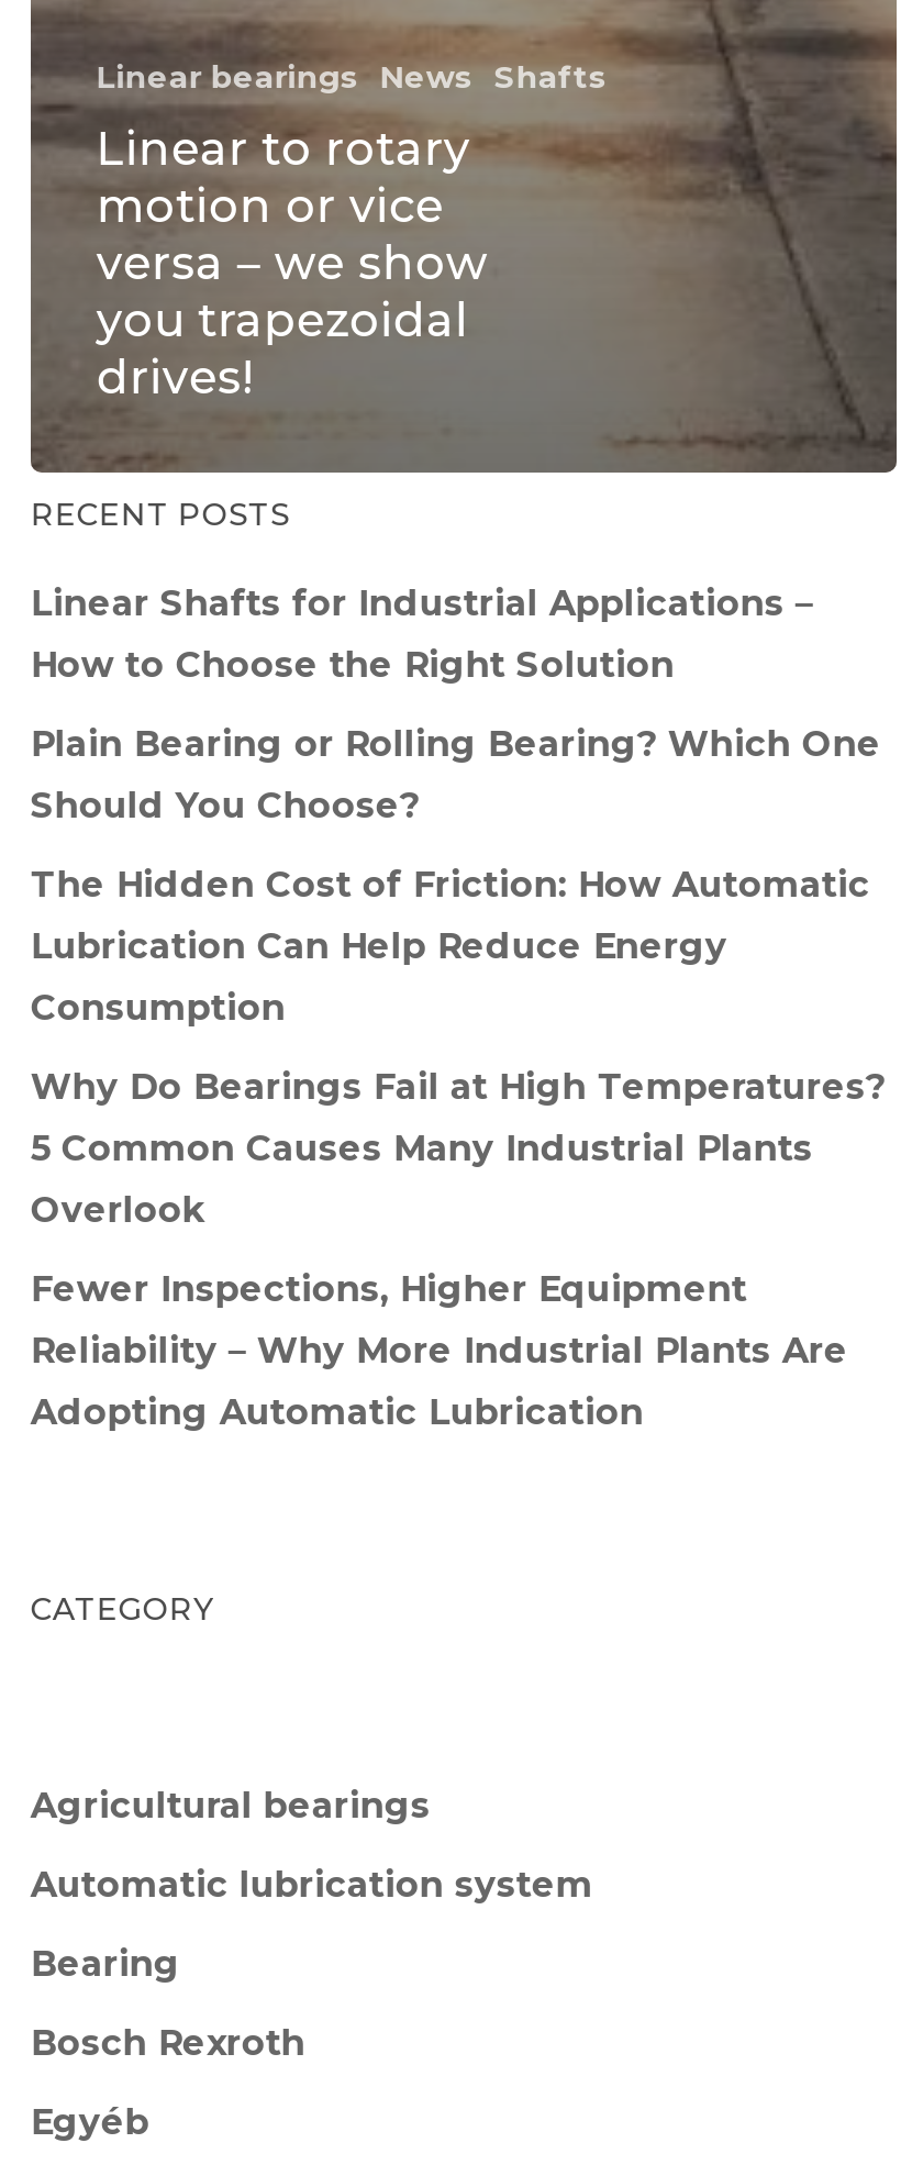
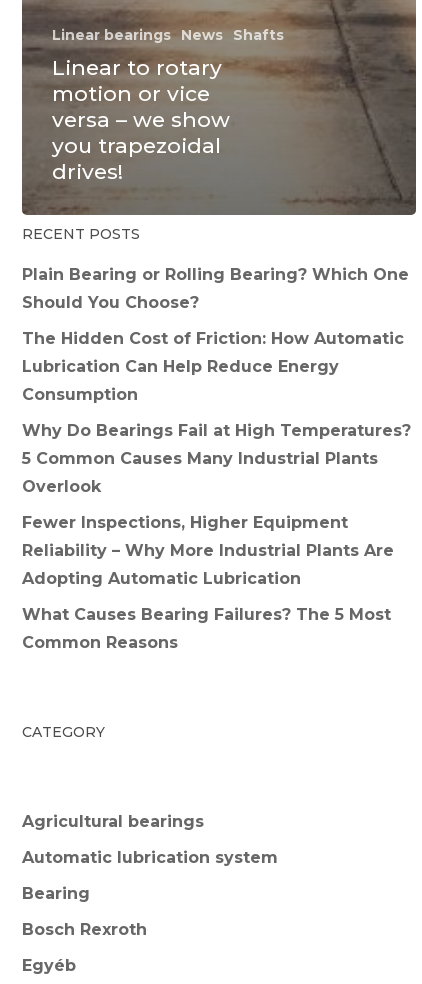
- Linear Shafts for Industrial Applications –
- How to Choose the Right Solution

moved up: Plain Bearing or Rolling Bearing? Which One | Should You Choose? | The Hidden Cost of Friction: How Automatic | ... | Reliability – Why More Industrial Plants Are | Adopting Automatic Lubrication

+ What Causes Bearing Failures? The 5 Most
+ Common Reasons
